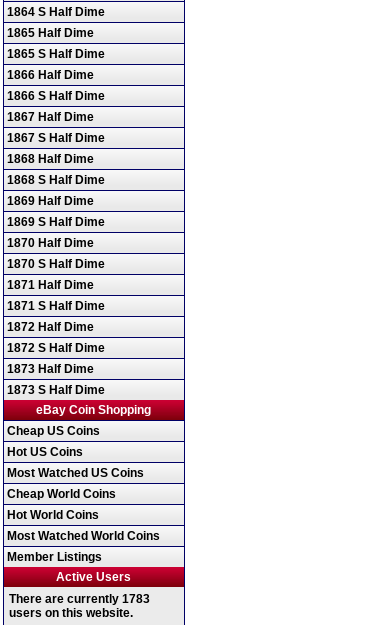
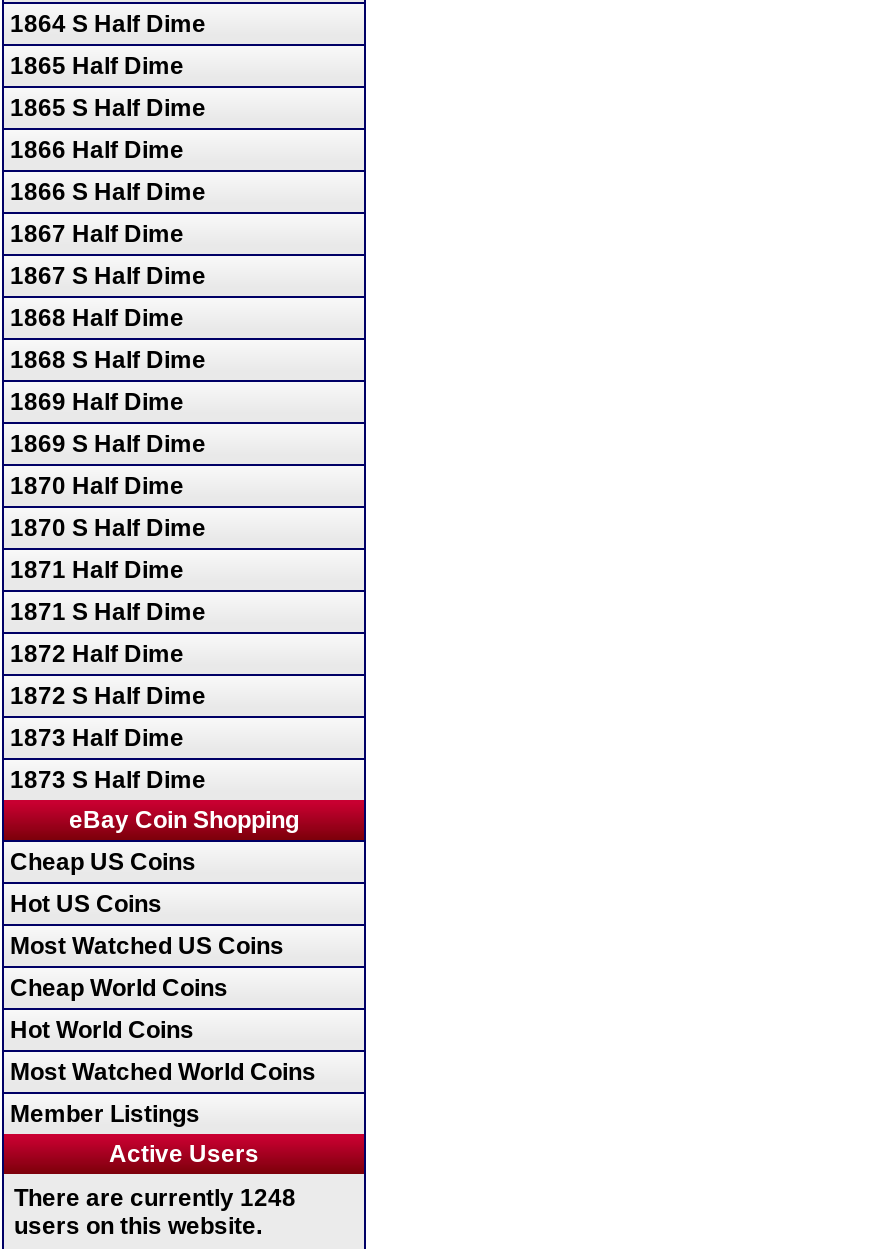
- There are currently 1783
+ There are currently 1248
